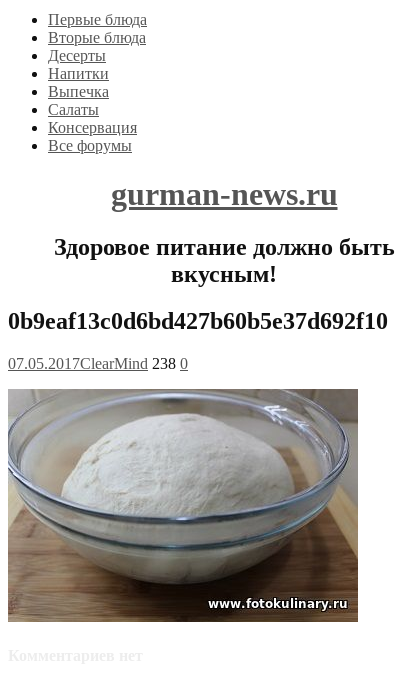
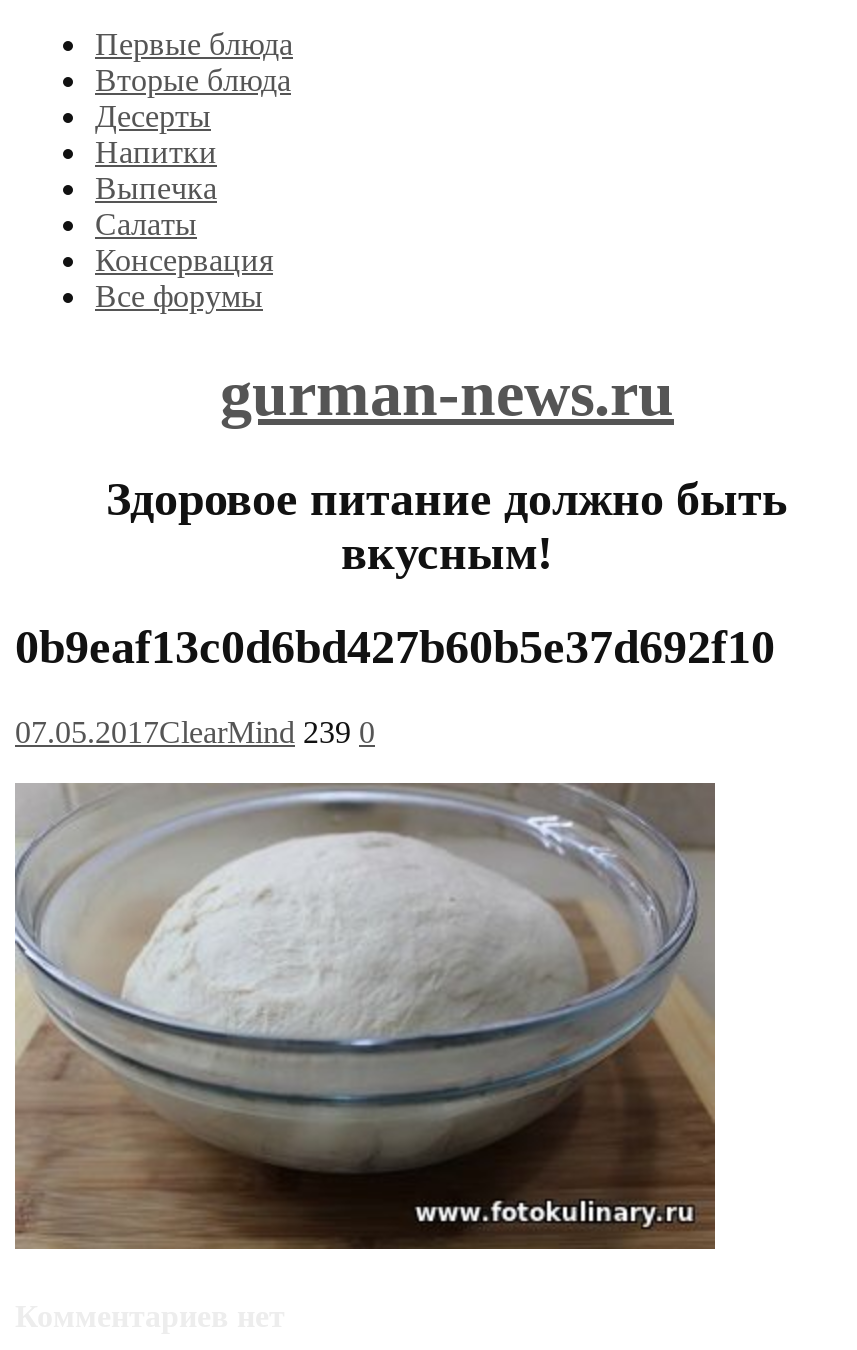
- 07.05.2017ClearMind 238 0
+ 07.05.2017ClearMind 239 0
